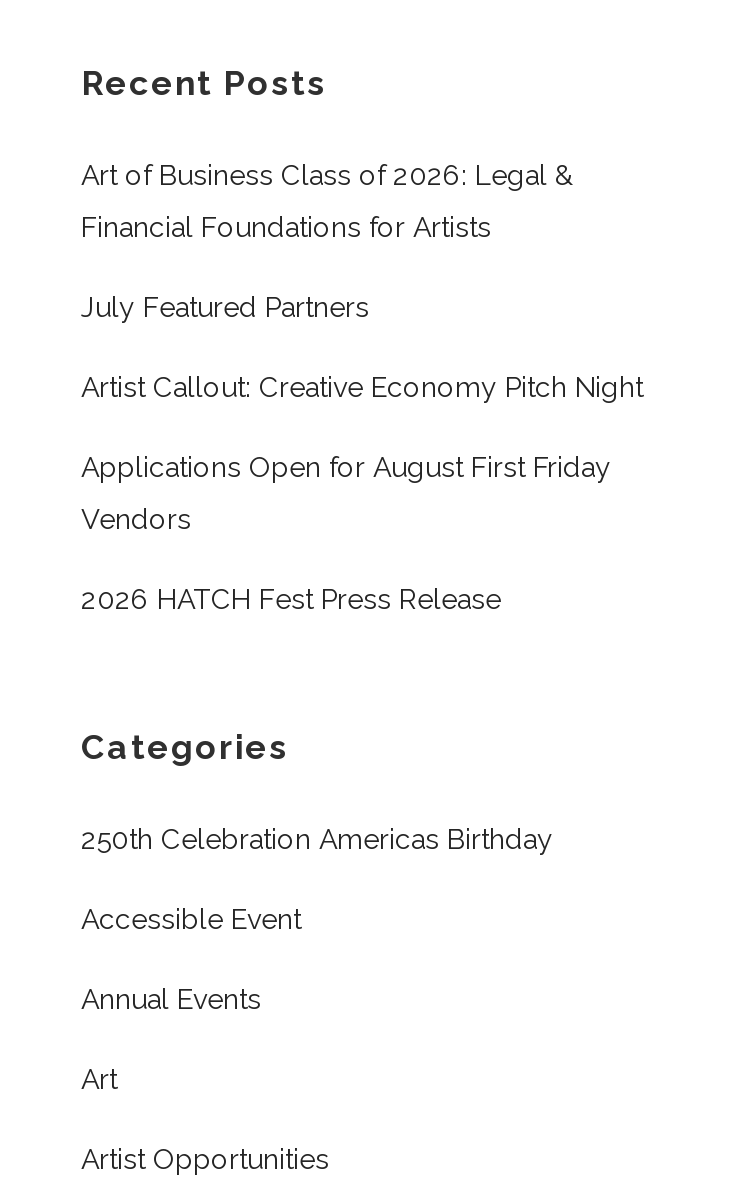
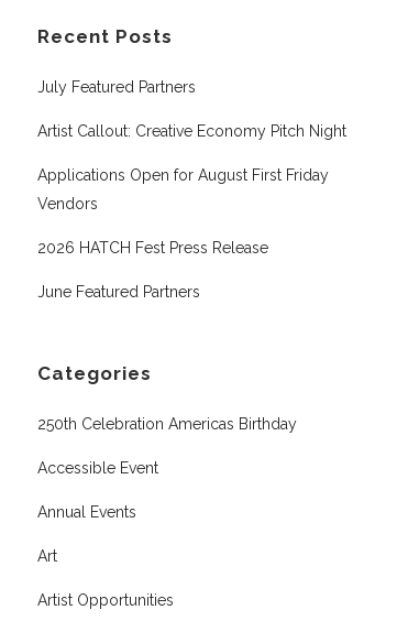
- Art of Business Class of 2026: Legal &
- Financial Foundations for Artists

moved up: July Featured Partners | Artist Callout: Creative Economy Pitch Night | Applications Open for August First Friday | Vendors | 2026 HATCH Fest Press Release

+ June Featured Partners
